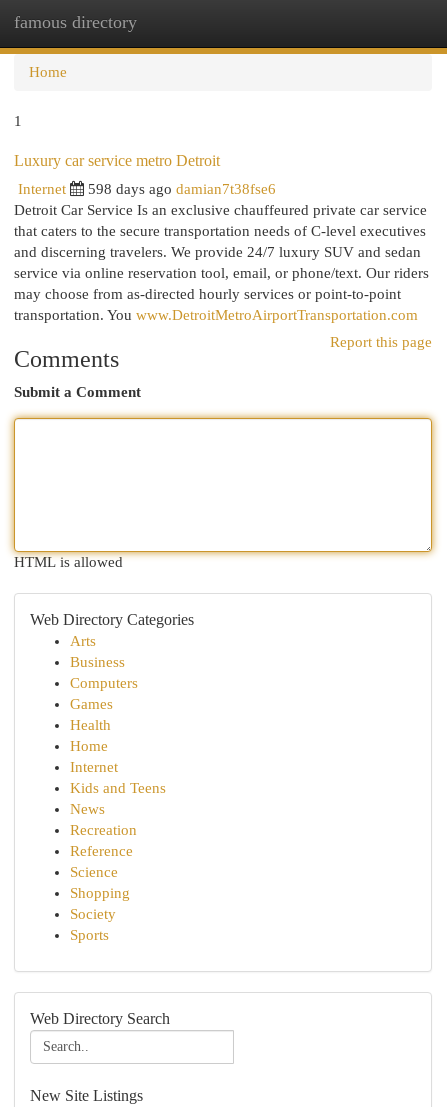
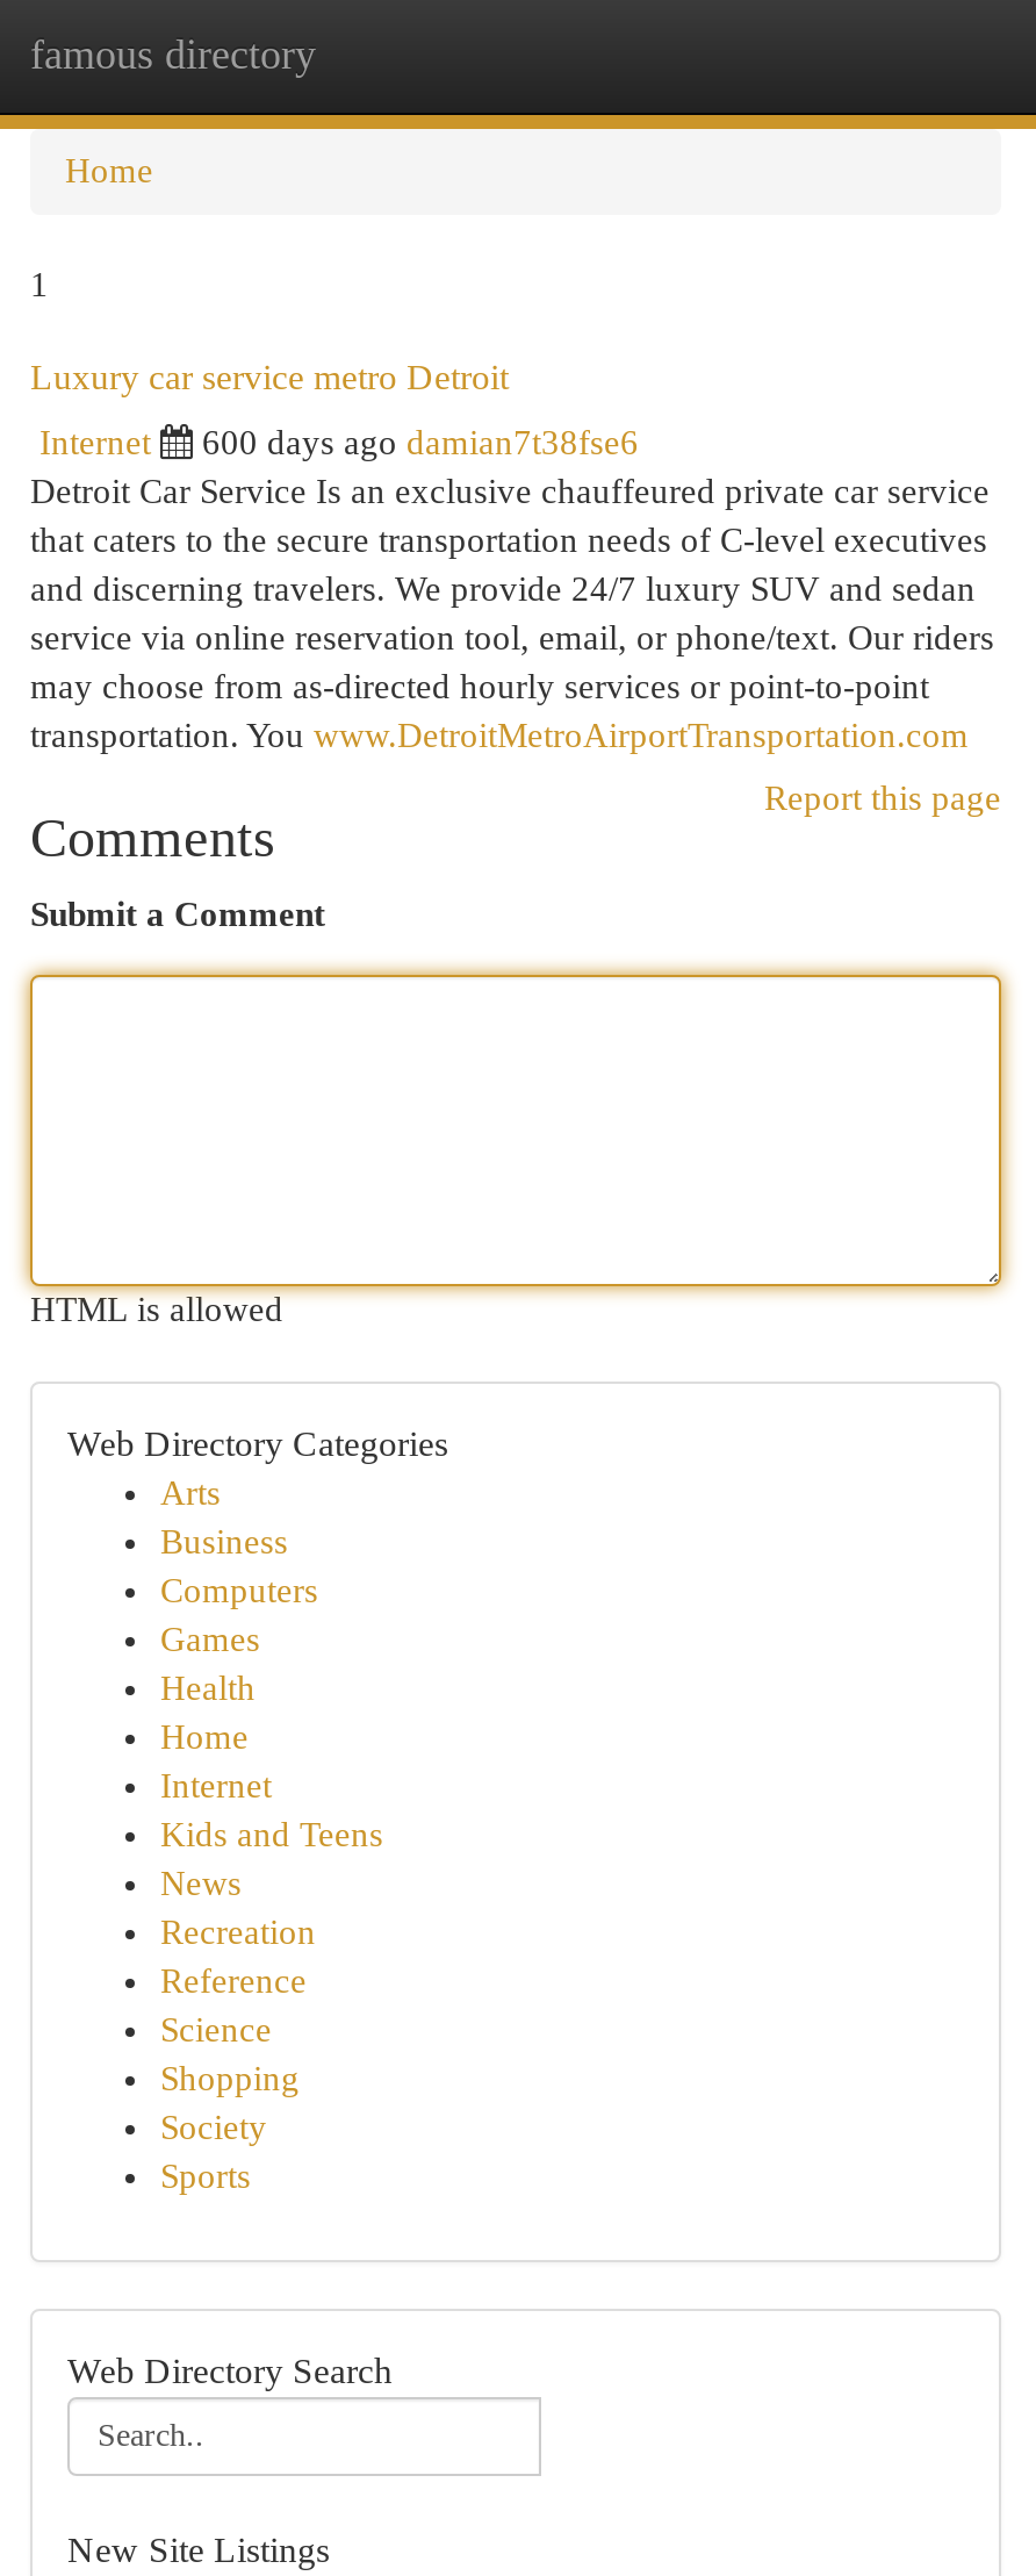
- 598 days ago damian7t38fse6
+ 600 days ago damian7t38fse6
